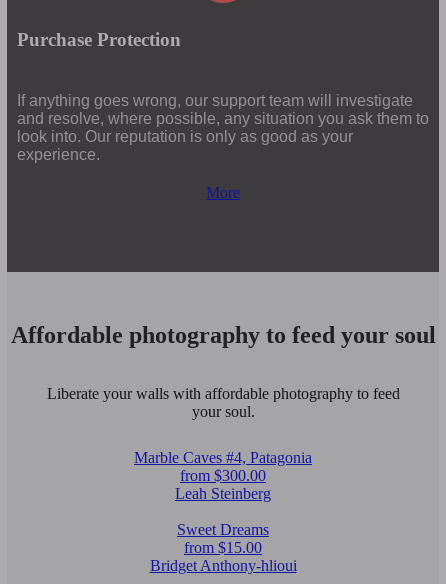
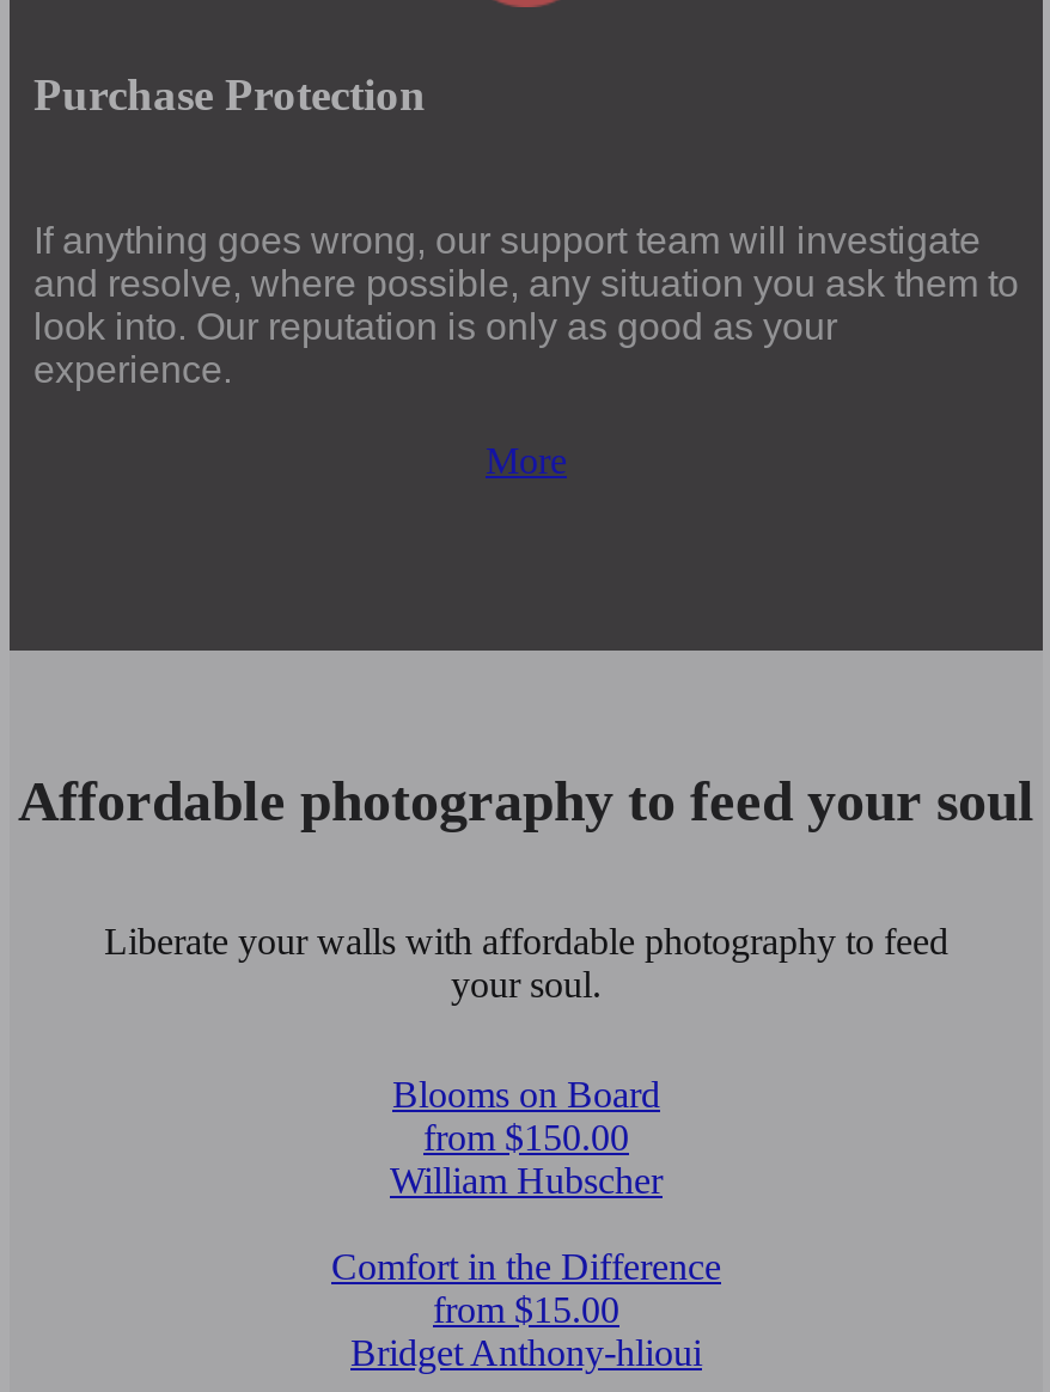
- Marble Caves #4, Patagonia
- from $300.00
- Leah Steinberg
+ Blooms on Board
+ from $150.00
+ William Hubscher

- Sweet Dreams
+ Comfort in the Difference
